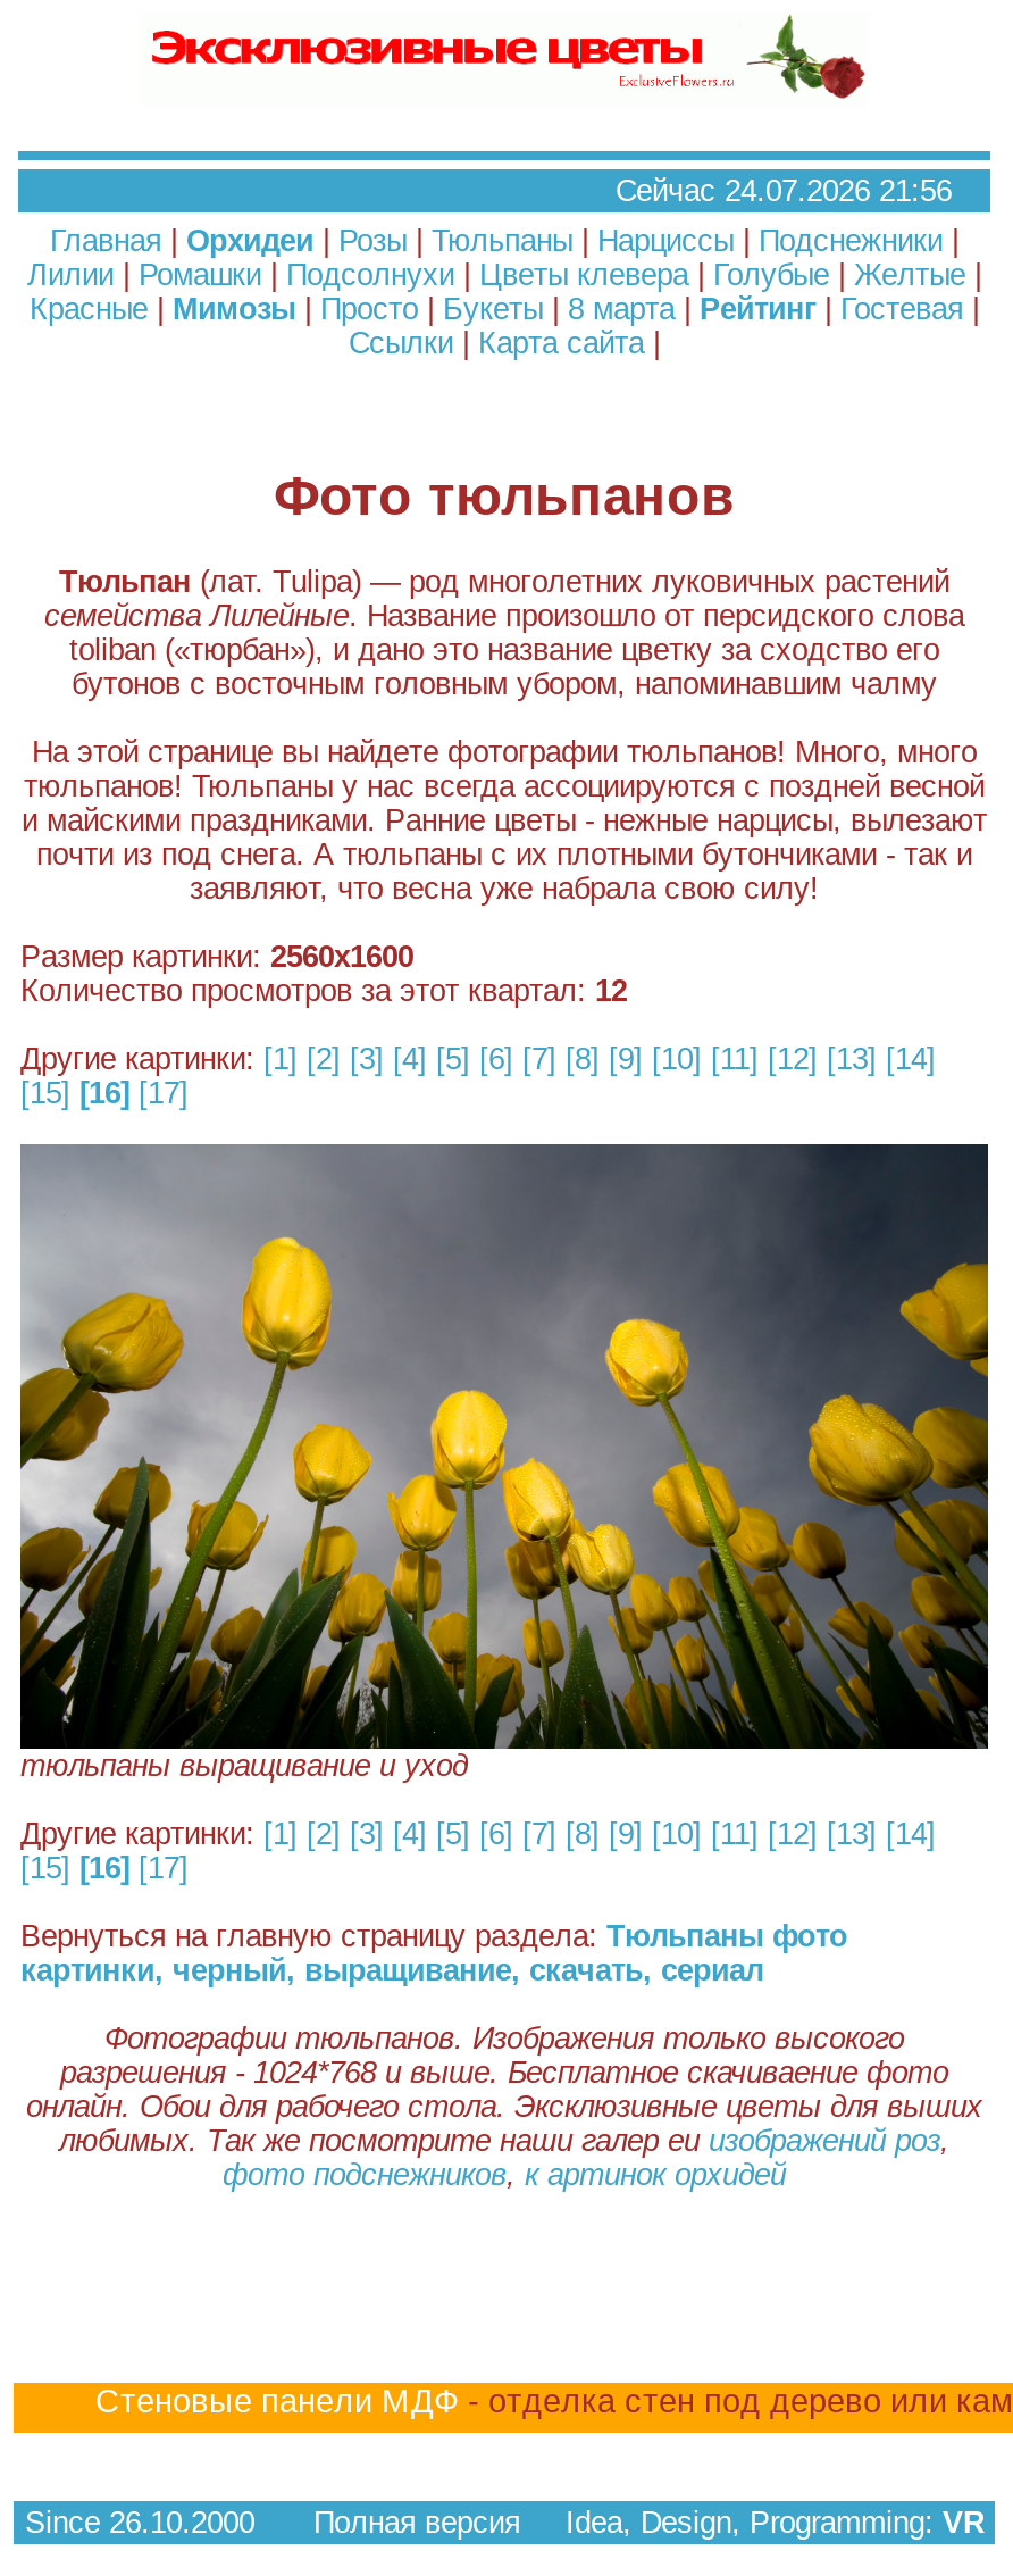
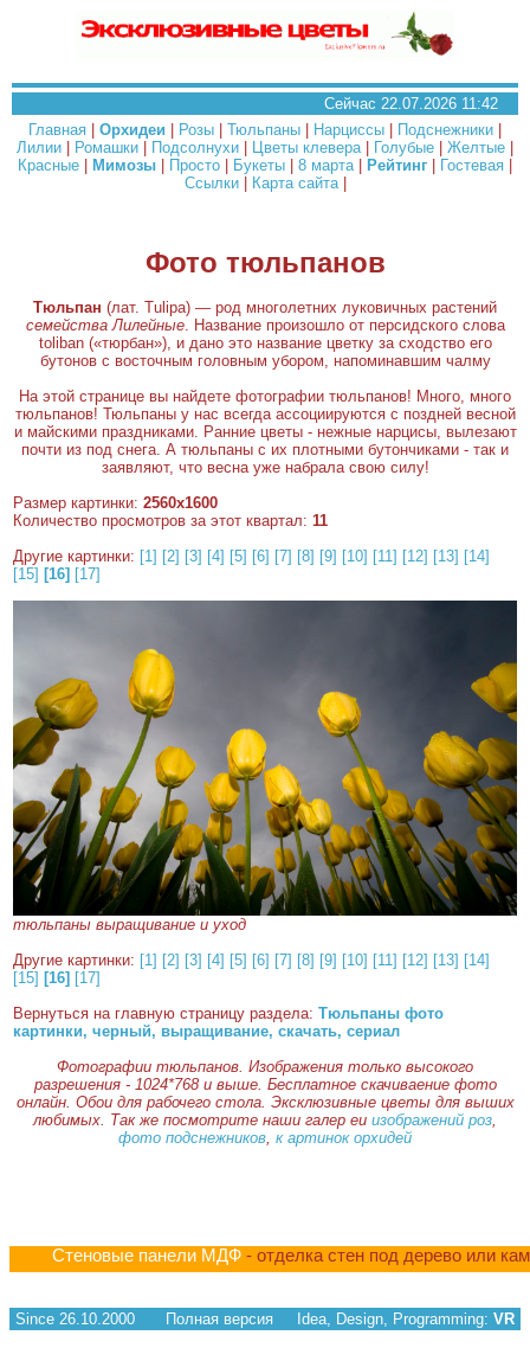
- Сейчас 24.07.2026 21:56
+ Сейчас 22.07.2026 11:42

- Количество просмотров за этот квартал: 12
+ Количество просмотров за этот квартал: 11
